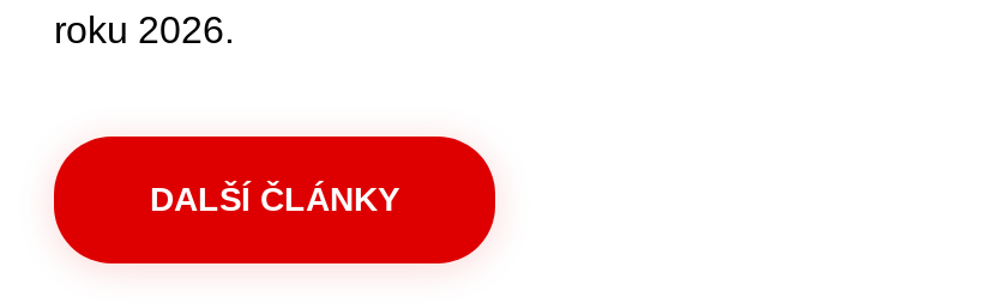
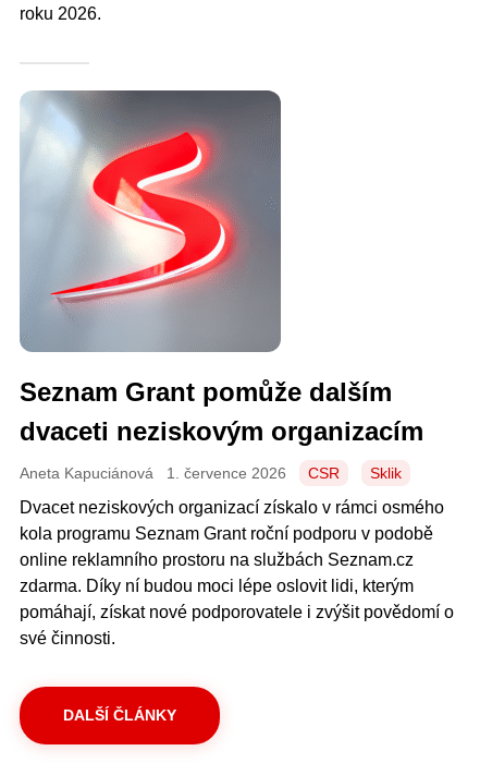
+ [image]
+ Seznam Grant pomůže dalším
+ dvaceti neziskovým organizacím
+ Aneta Kapuciánová
+ 1. července 2026
+ CSR
+ Sklik
+ Dvacet neziskových organizací získalo v rámci osmého
+ kola programu Seznam Grant roční podporu v podobě
+ online reklamního prostoru na službách Seznam.cz
+ zdarma. Díky ní budou moci lépe oslovit lidi, kterým
+ pomáhají, získat nové podporovatele i zvýšit povědomí o
+ své činnosti.
